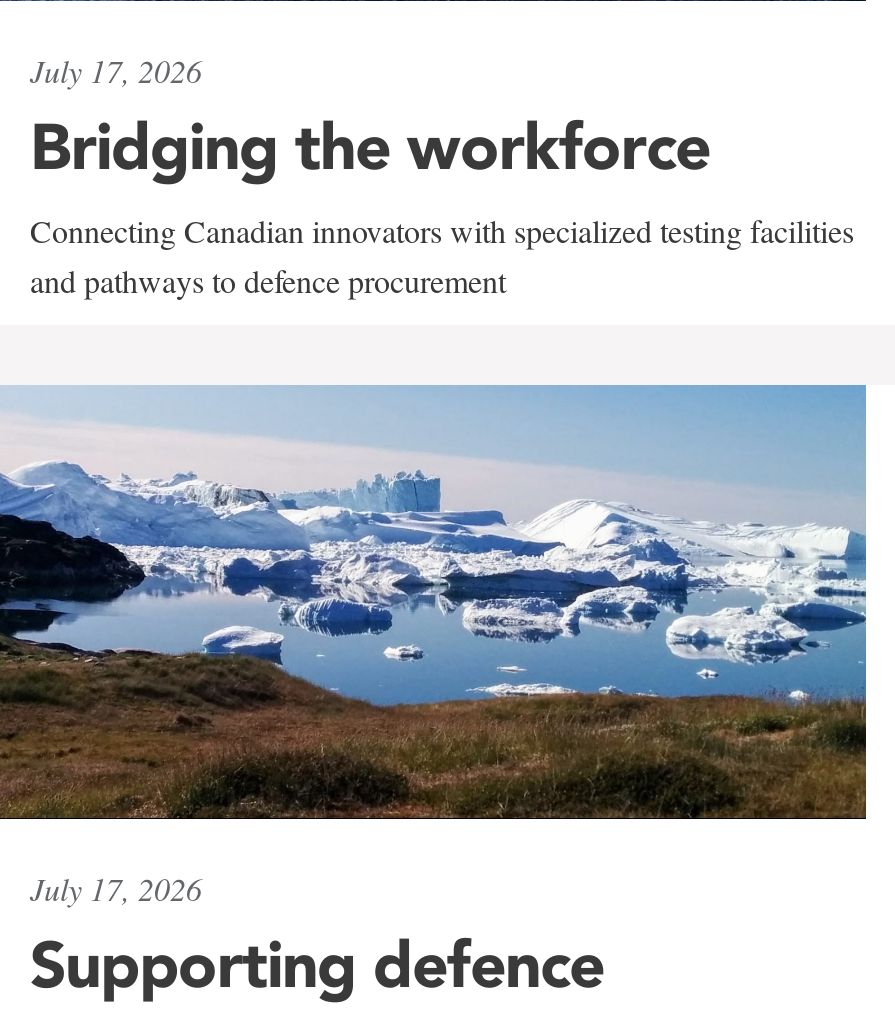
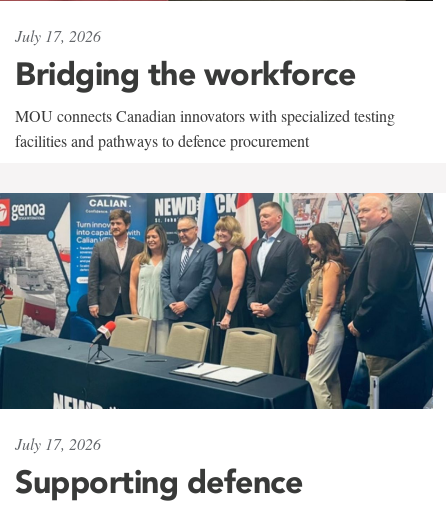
- Connecting Canadian innovators with specialized testing facilities
- and pathways to defence procurement
+ MOU connects Canadian innovators with specialized testing
+ facilities and pathways to defence procurement

- [image]
+ [image]
